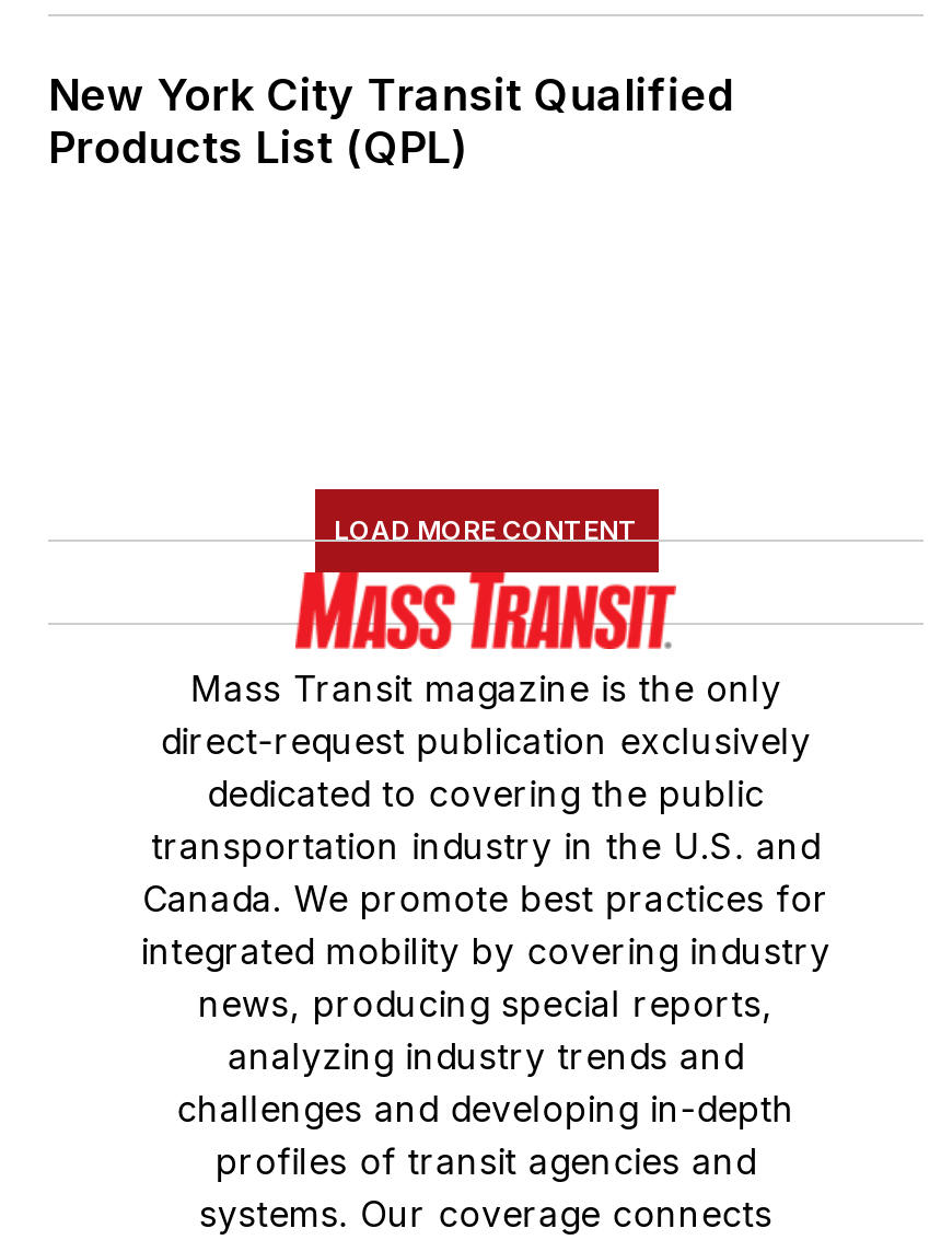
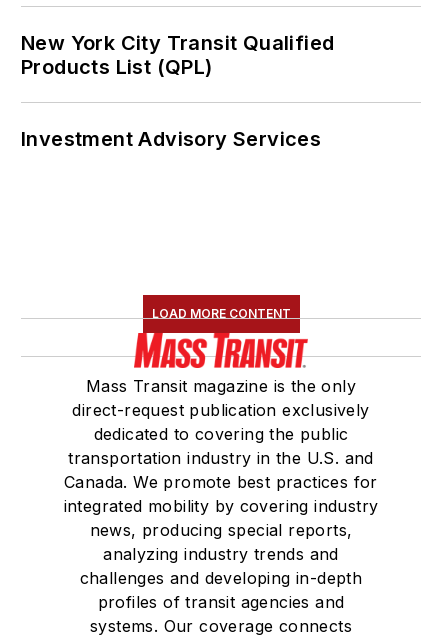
+ Investment Advisory Services
